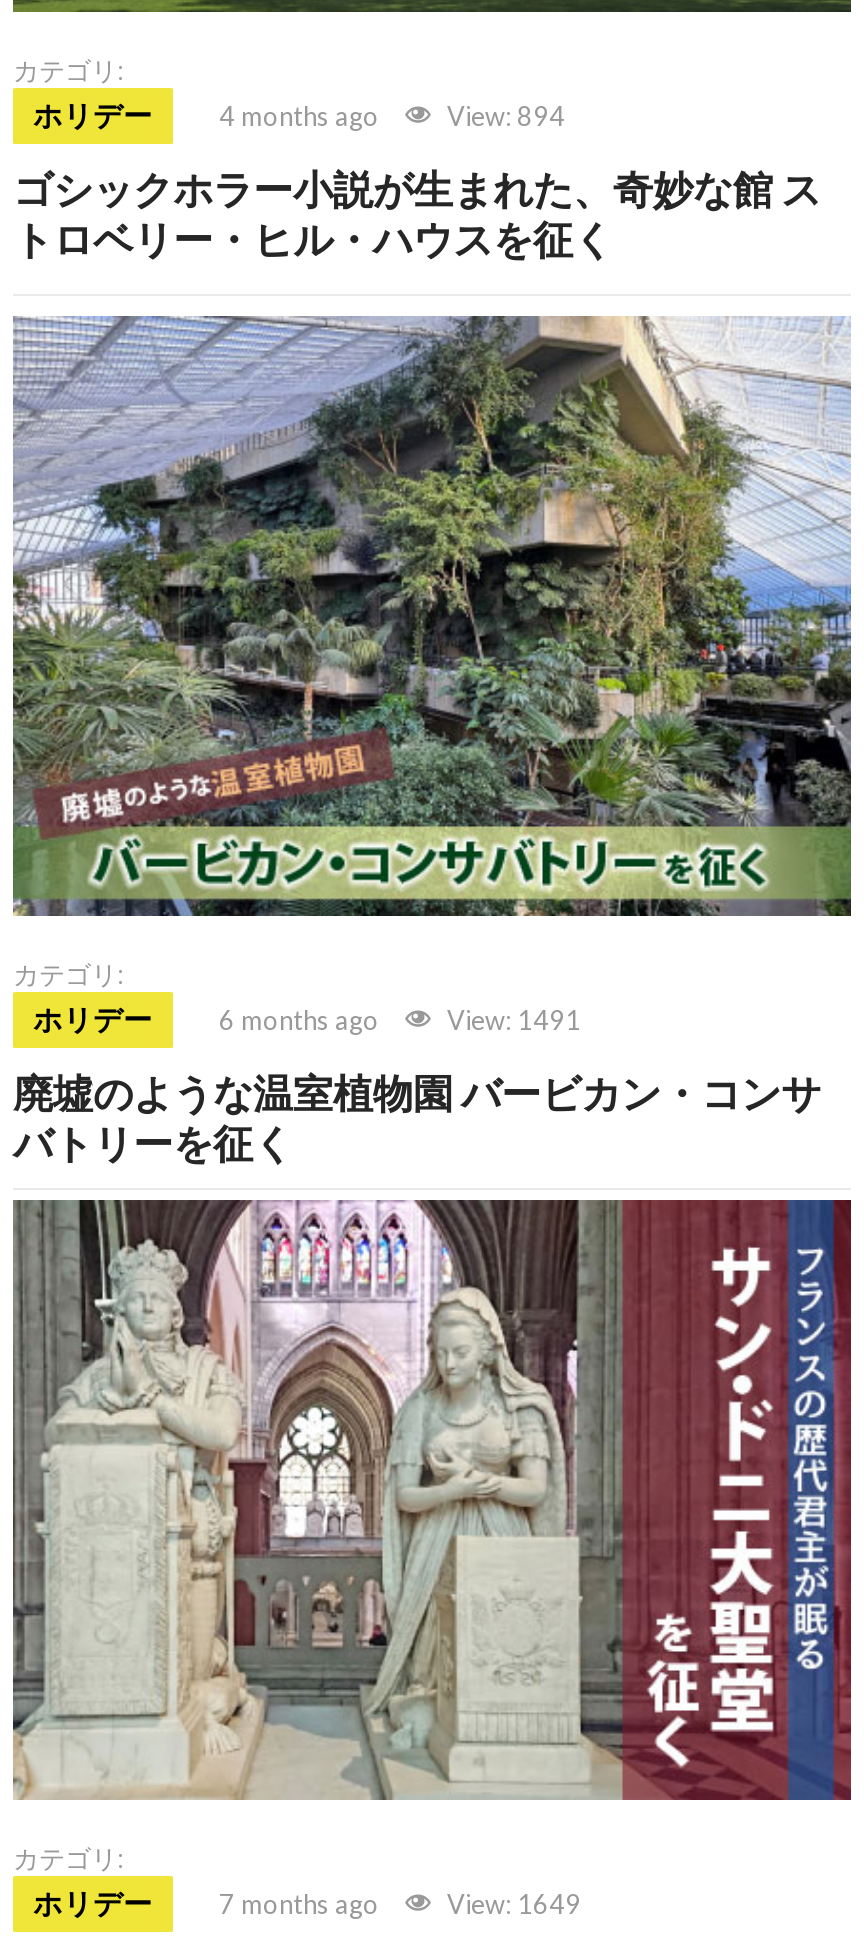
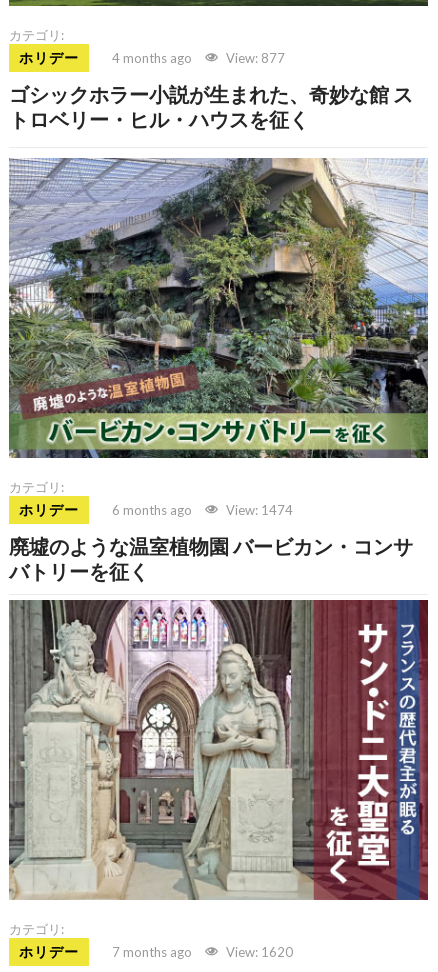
- View: 894
+ View: 877

- View: 1491
+ View: 1474

- View: 1649
+ View: 1620
